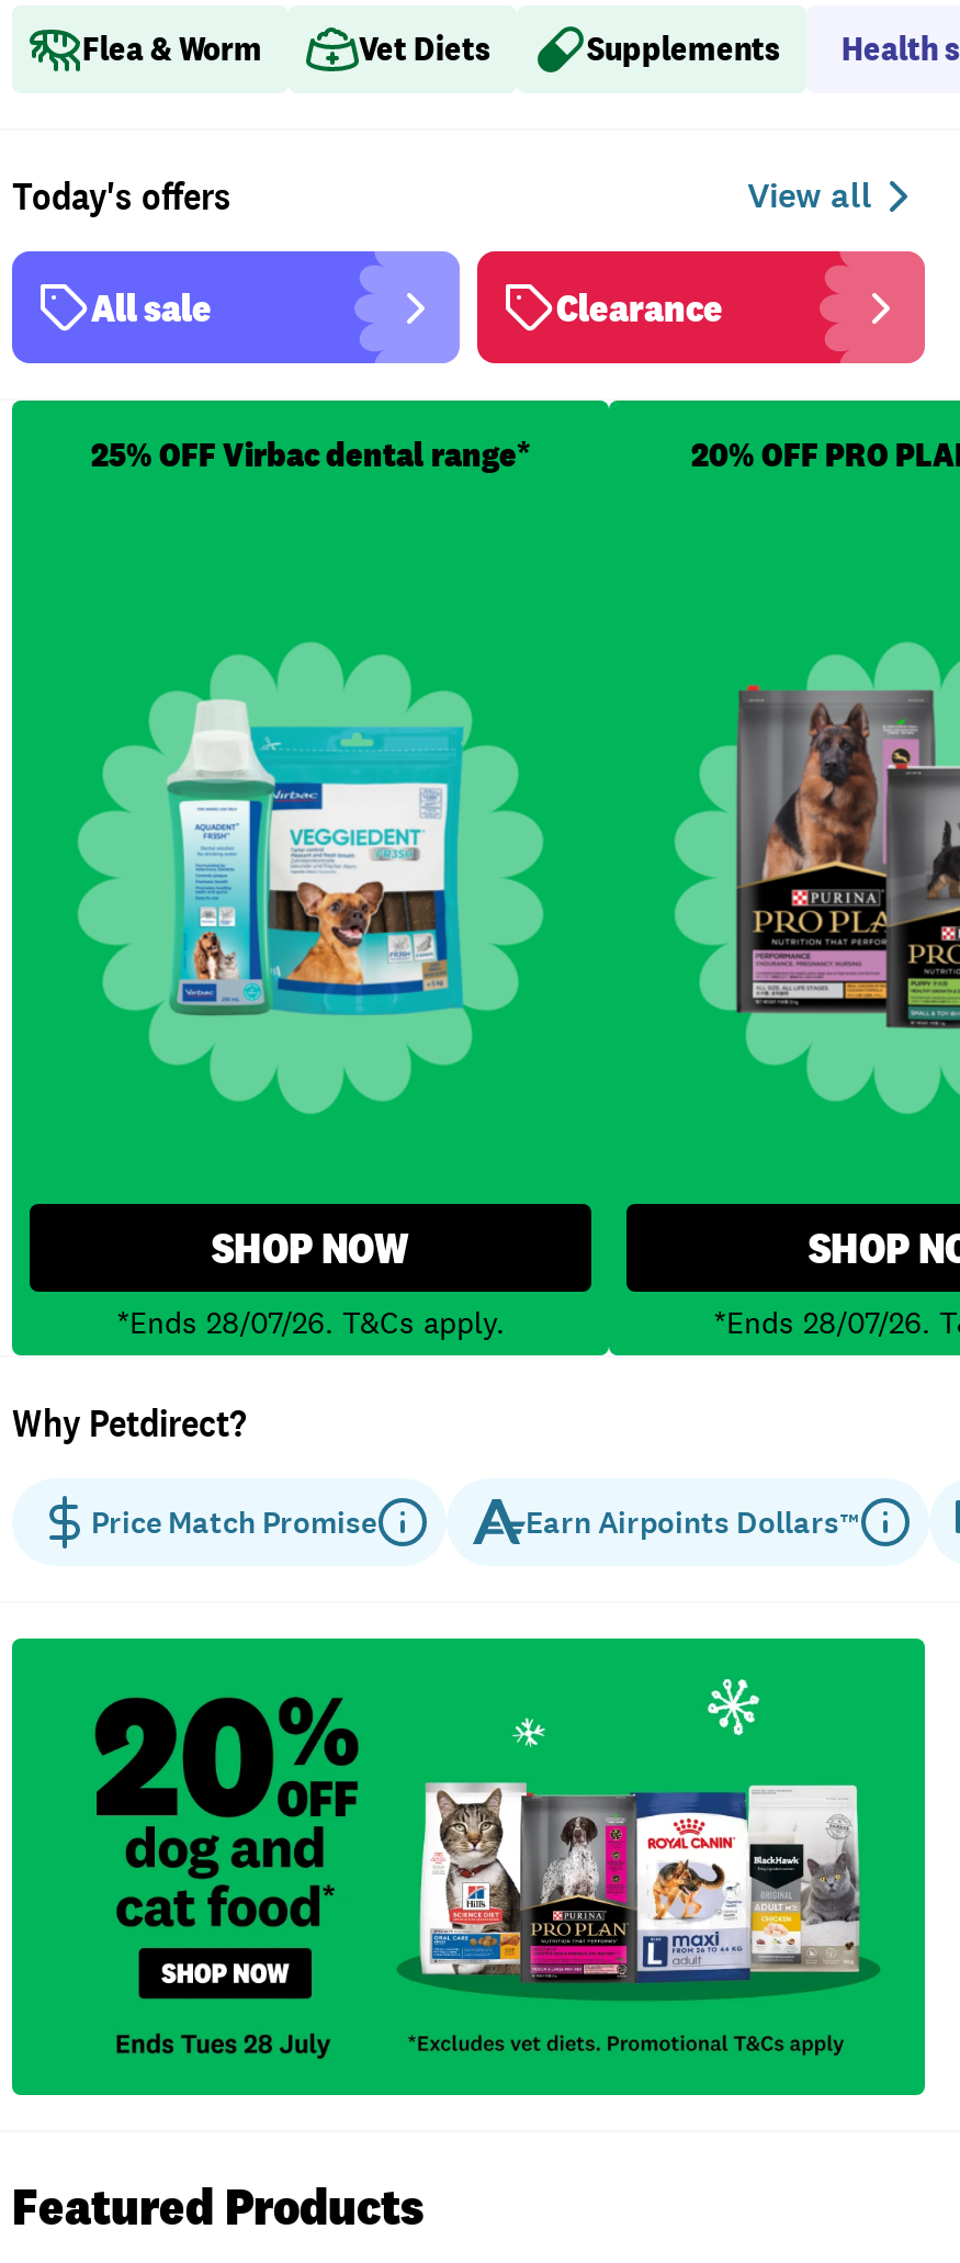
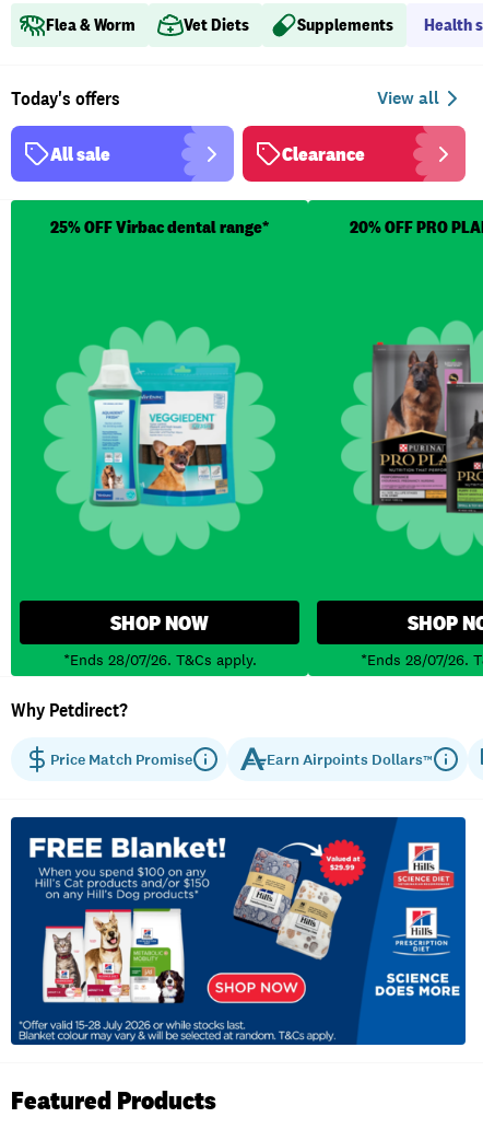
- [image]
+ [image]
